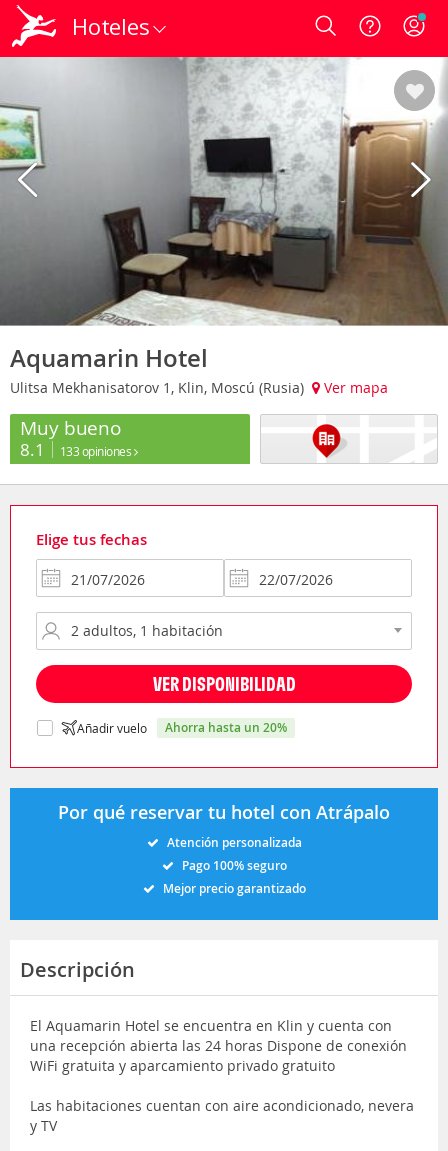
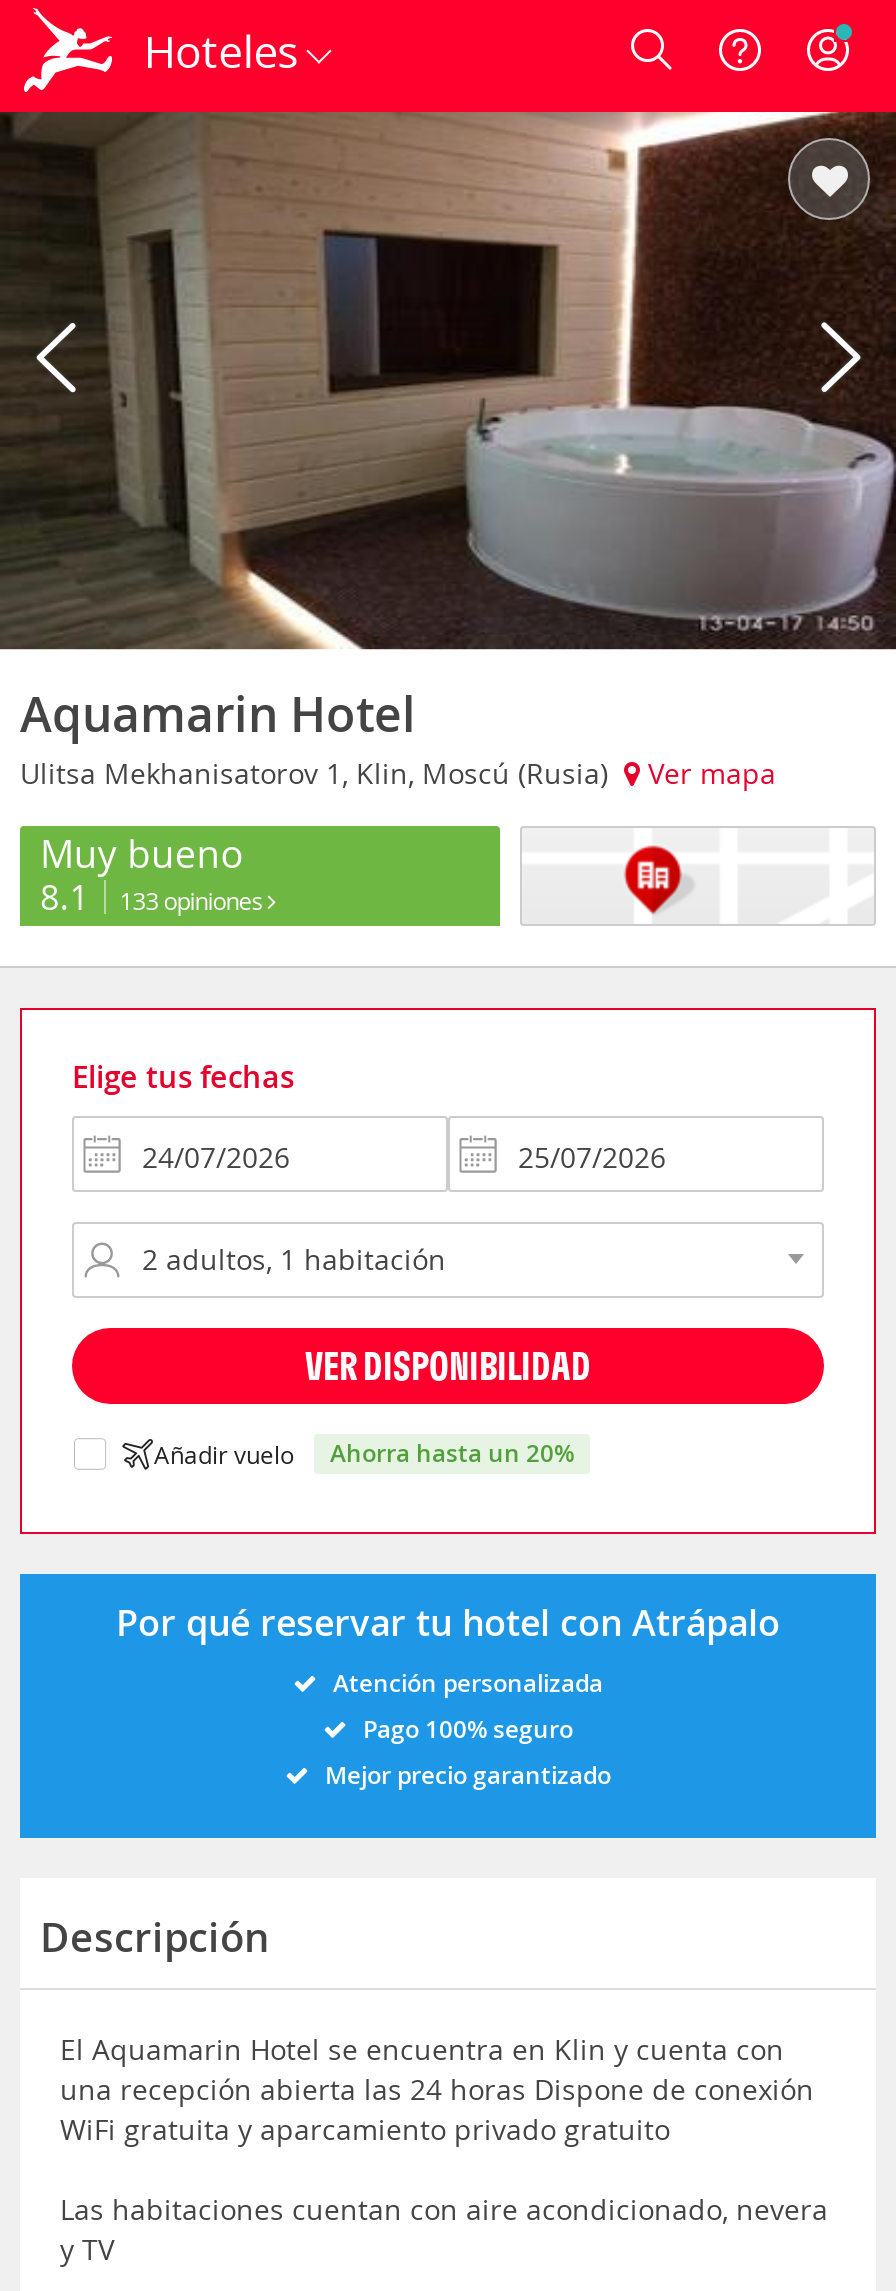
- [image]
+ [image]
